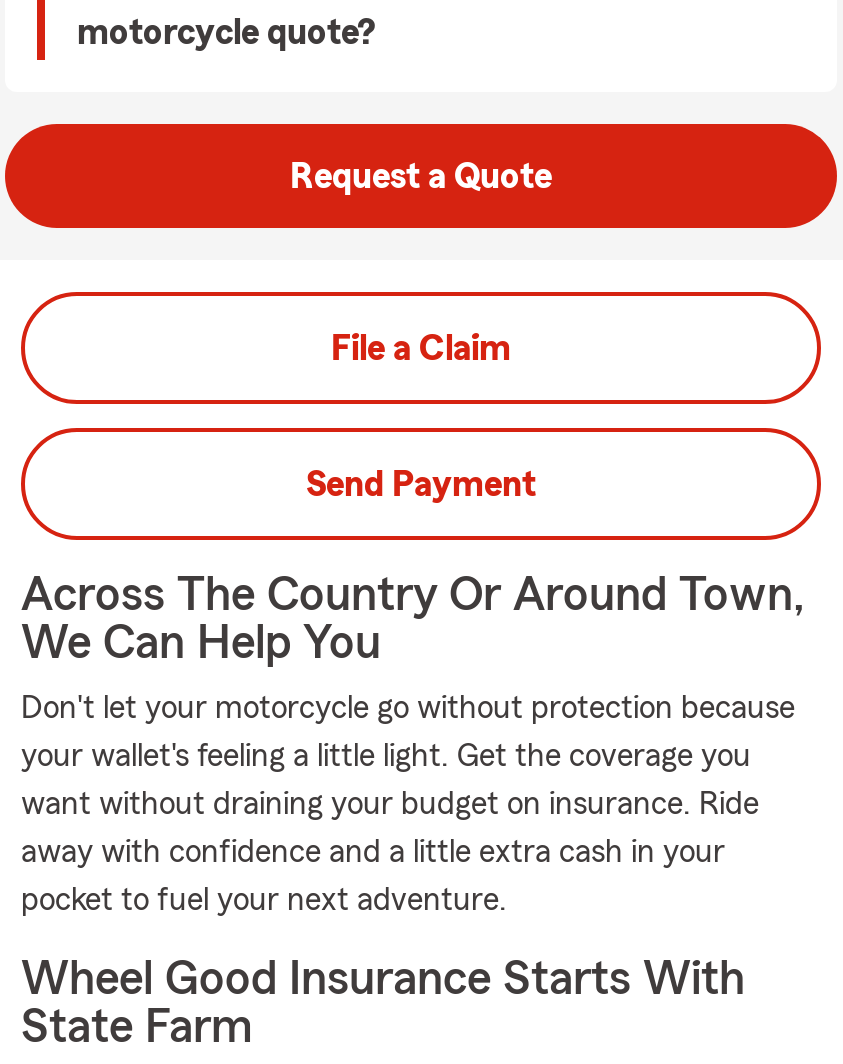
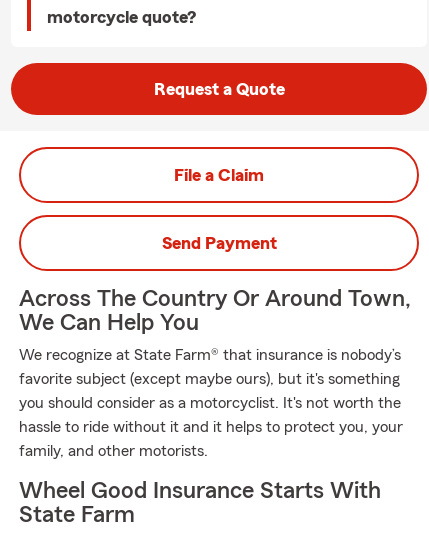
- Don't let your motorcycle go without protection because
+ We recognize at State Farm® that insurance is nobody’s

- your wallet's feeling a little light. Get the coverage you
+ favorite subject (except maybe ours), but it's something

- want without draining your budget on insurance. Ride
+ you should consider as a motorcyclist. It's not worth the

- away with confidence and a little extra cash in your
+ hassle to ride without it and it helps to protect you, your

- pocket to fuel your next adventure.
+ family, and other motorists.
